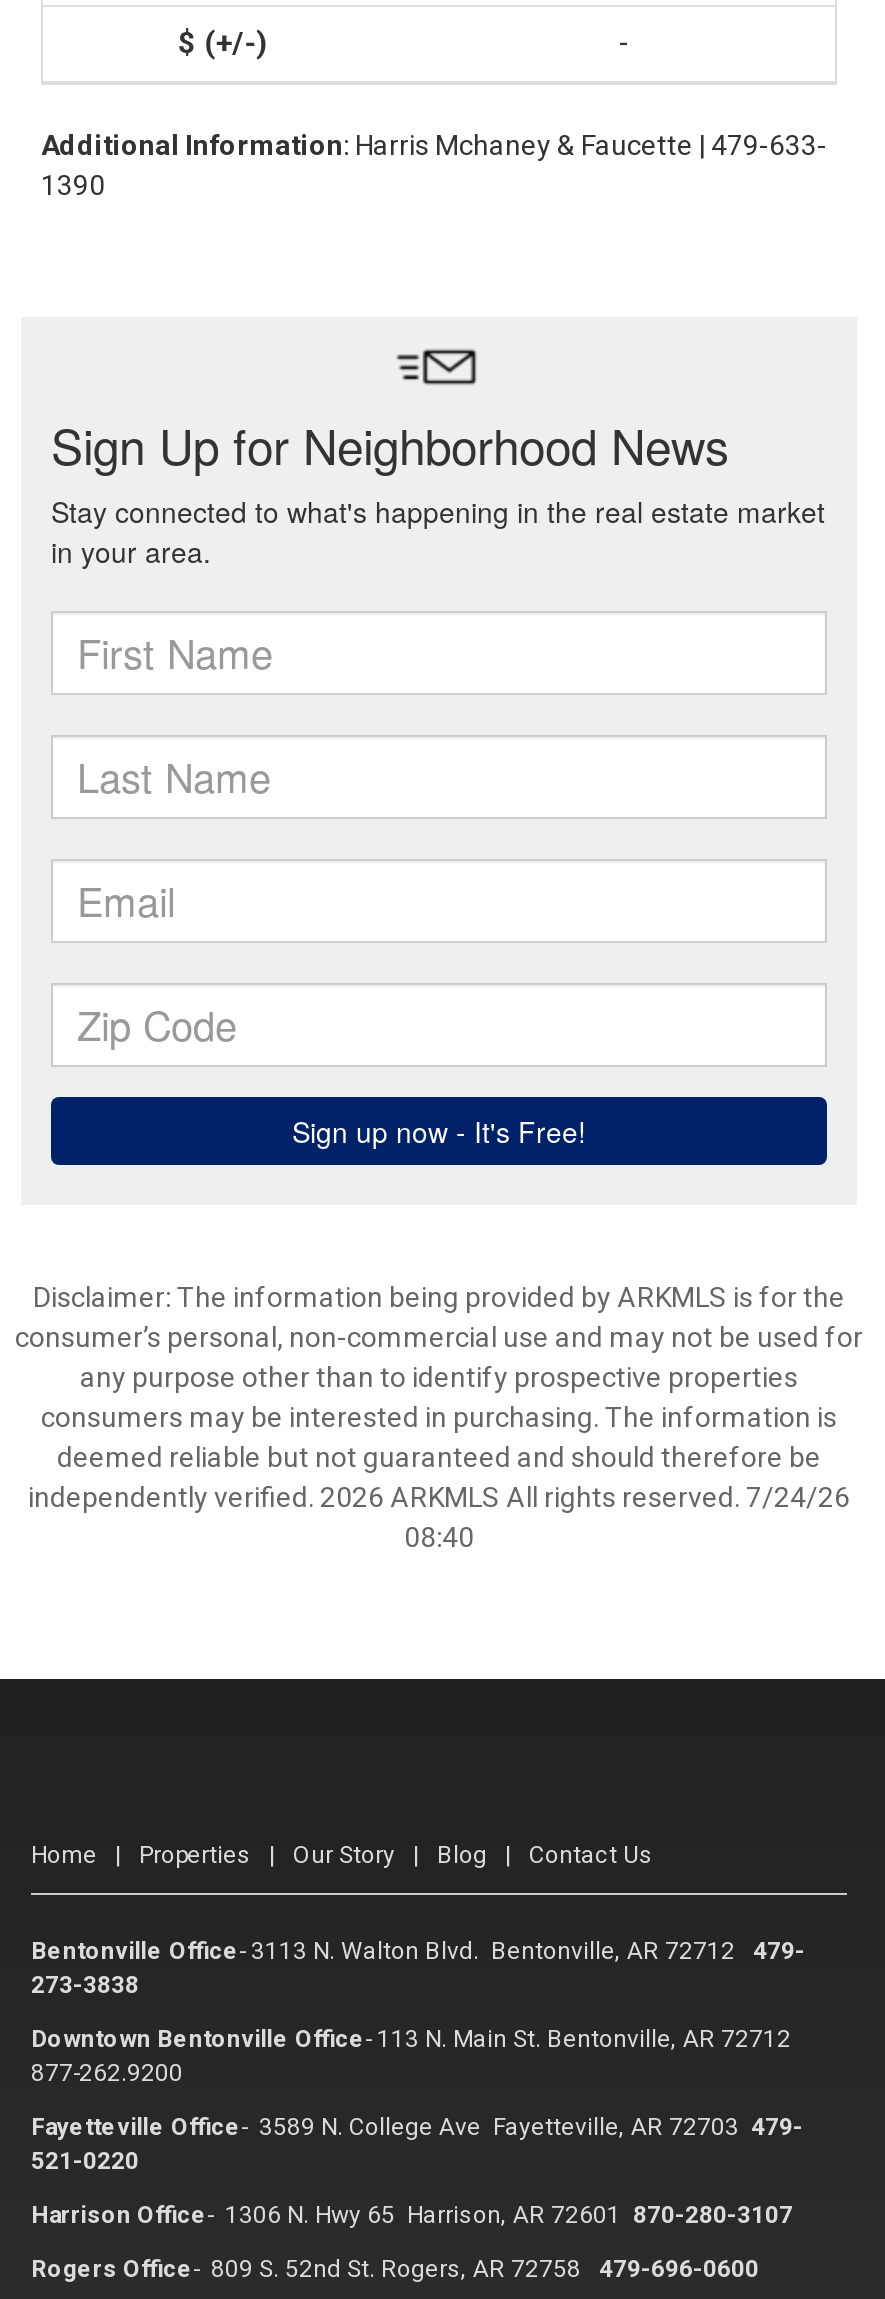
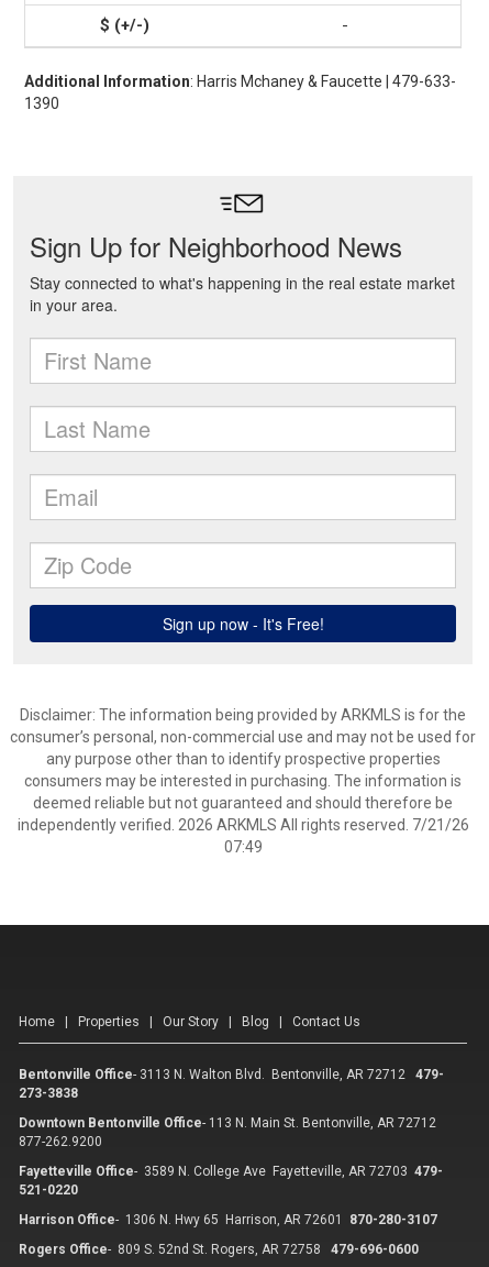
- independently verified. 2026 ARKMLS All rights reserved. 7/24/26
+ independently verified. 2026 ARKMLS All rights reserved. 7/21/26

- 08:40
+ 07:49
